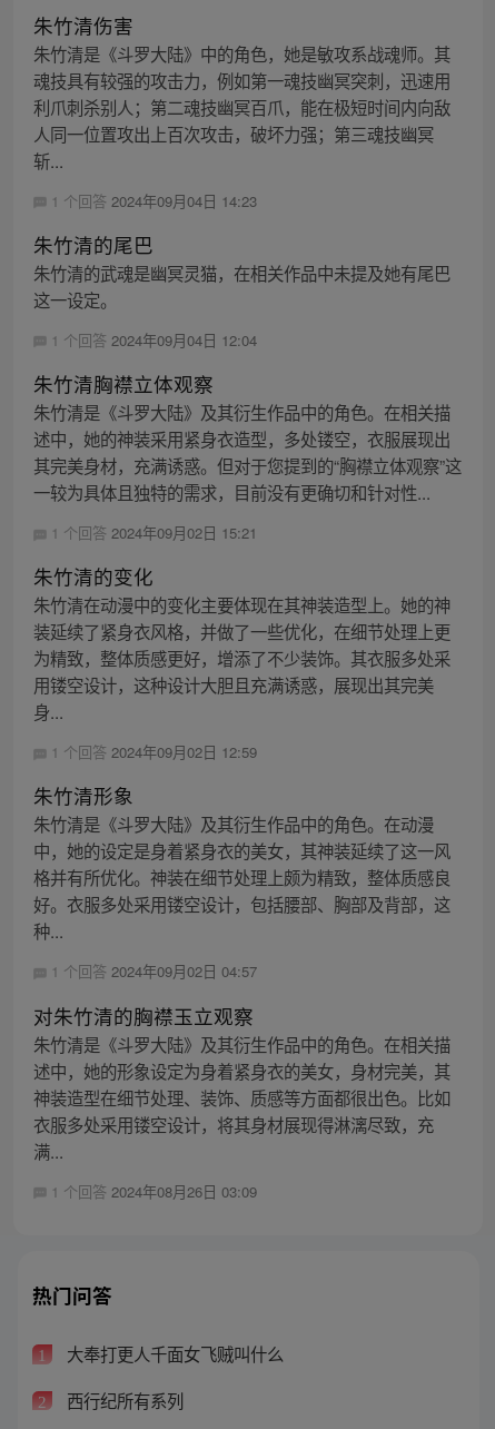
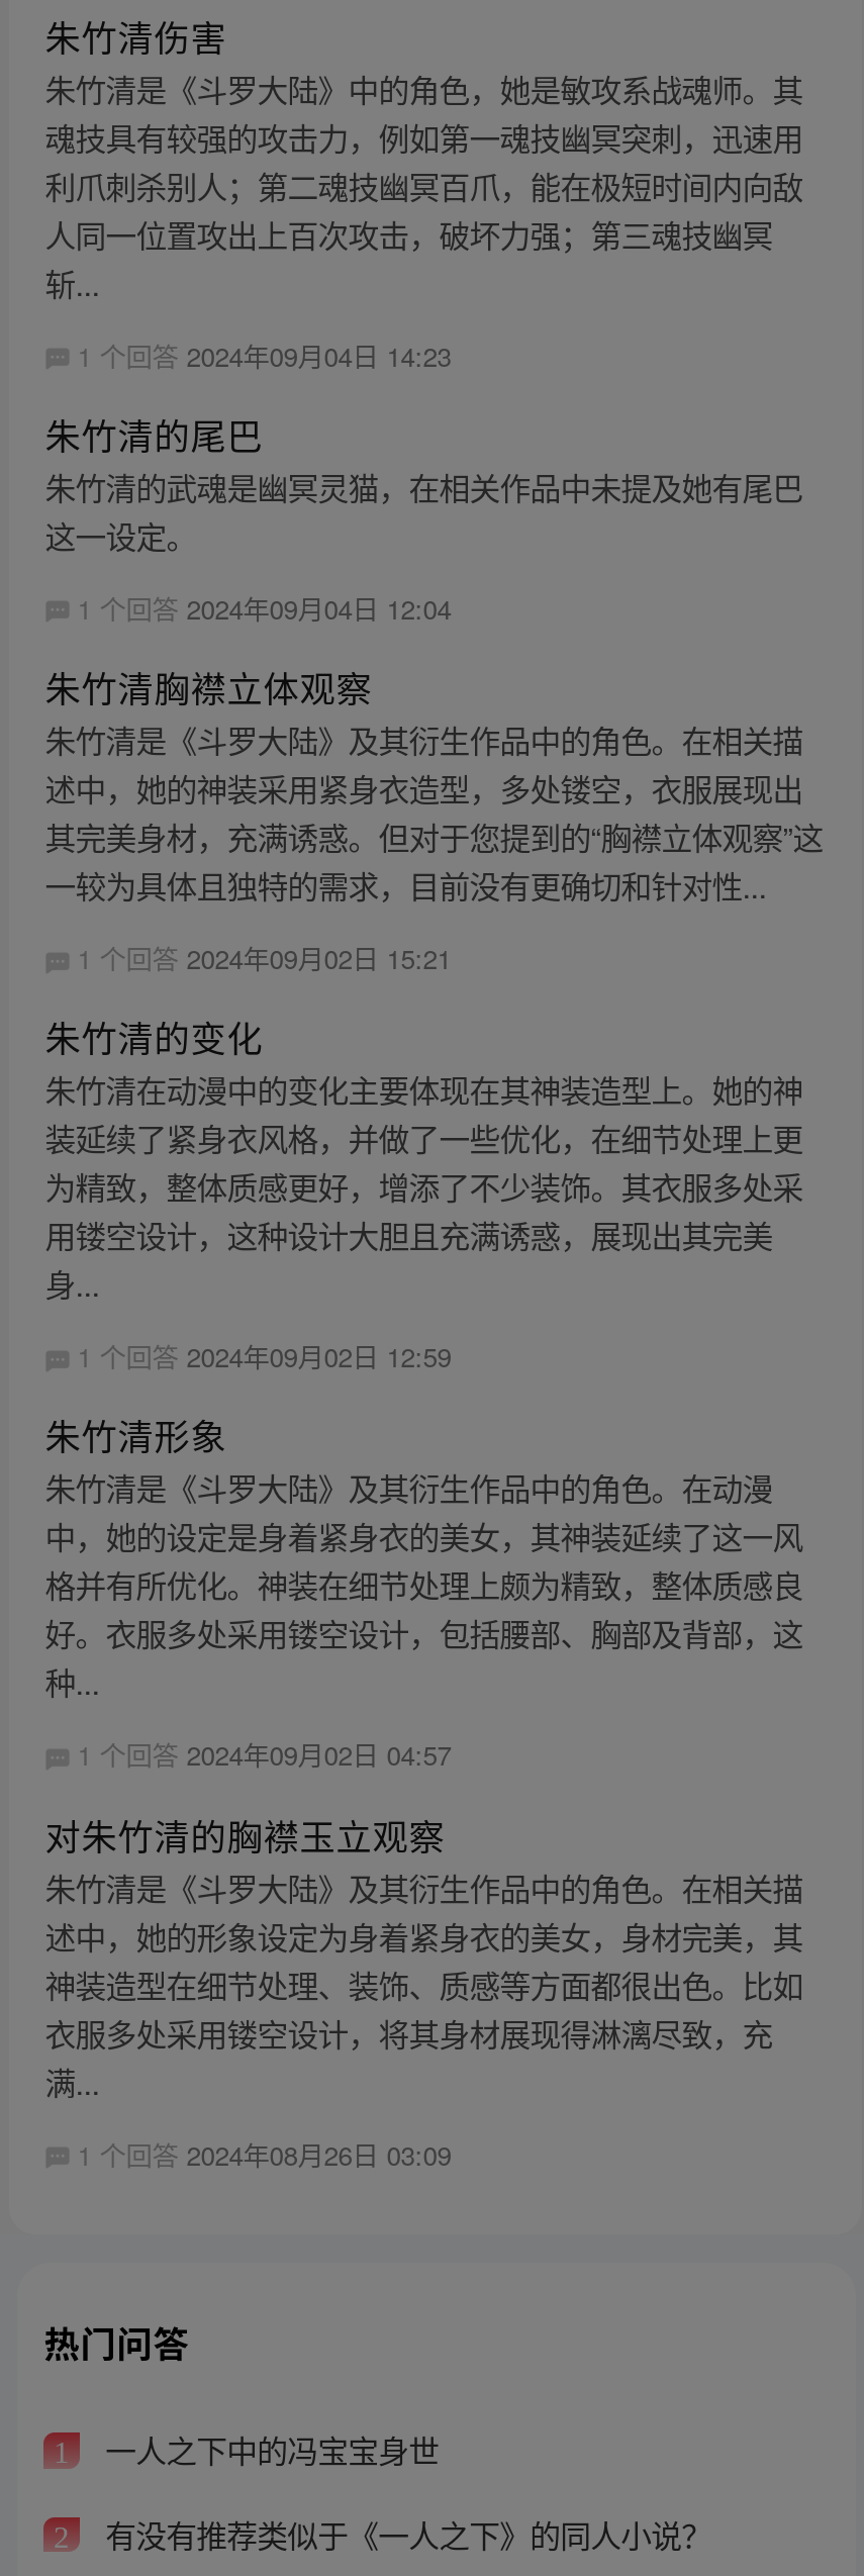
- 大奉打更人千面女飞贼叫什么
+ 一人之下中的冯宝宝身世

- 西行纪所有系列
+ 有没有推荐类似于《一人之下》的同人小说？
